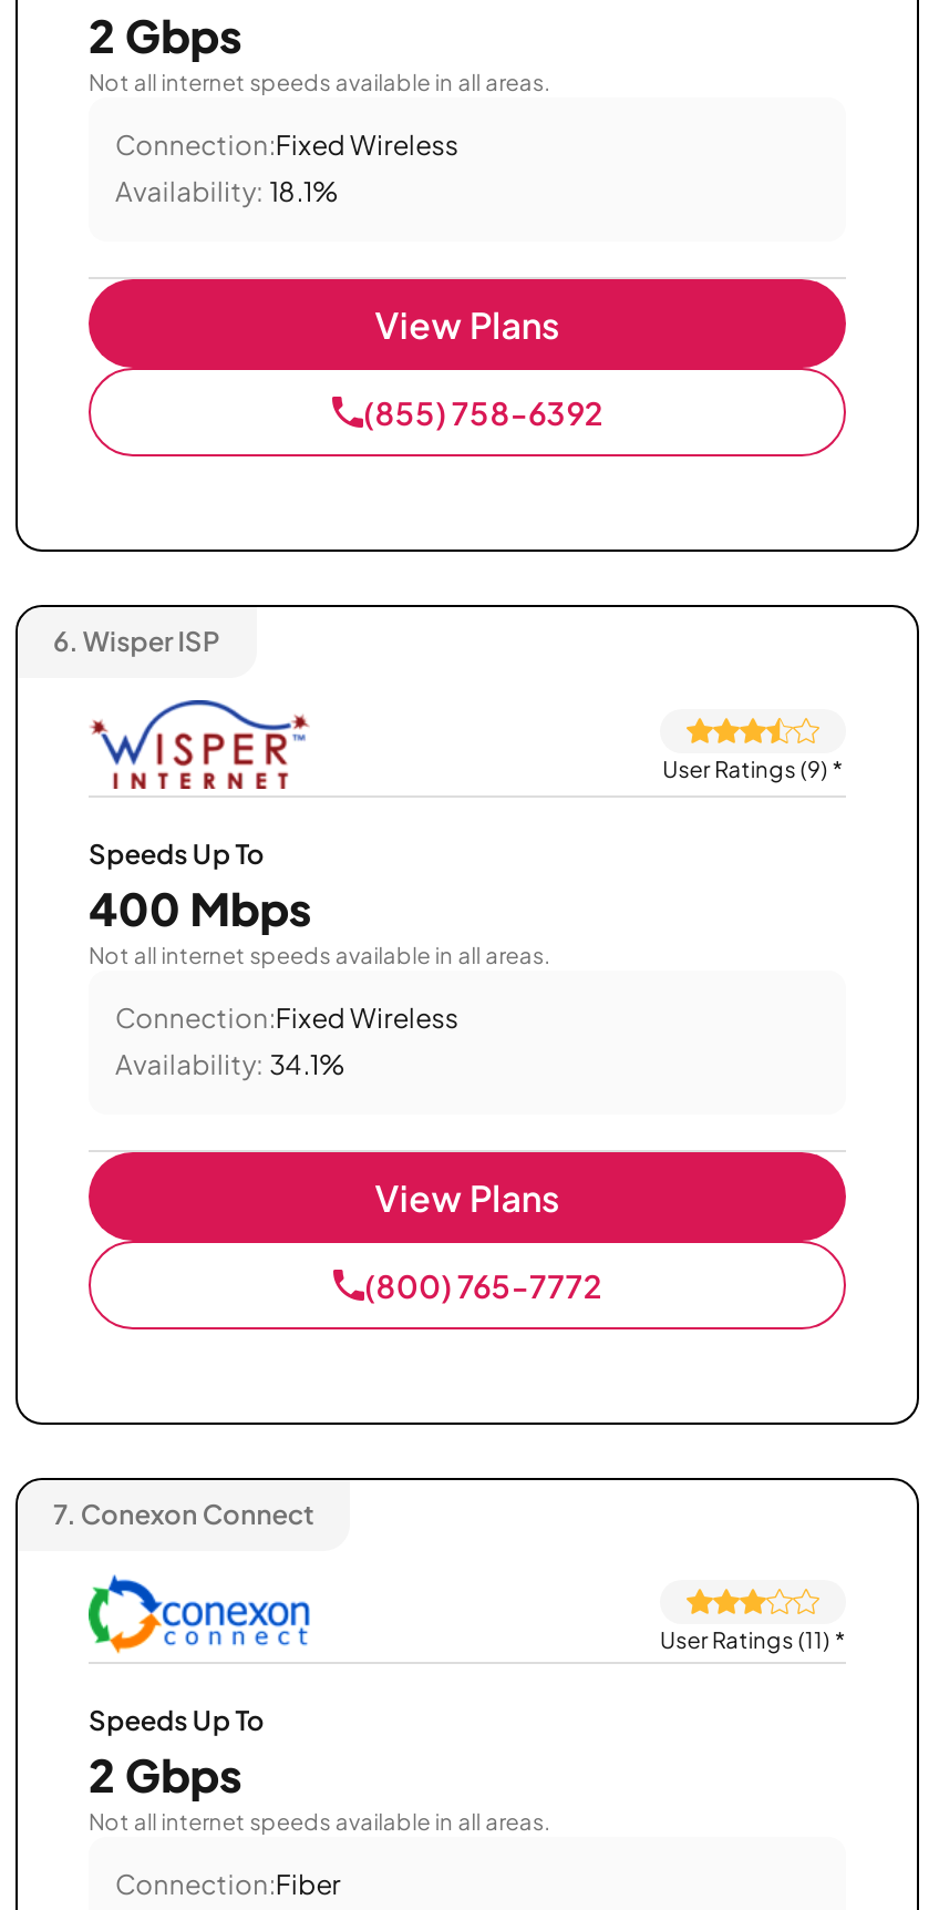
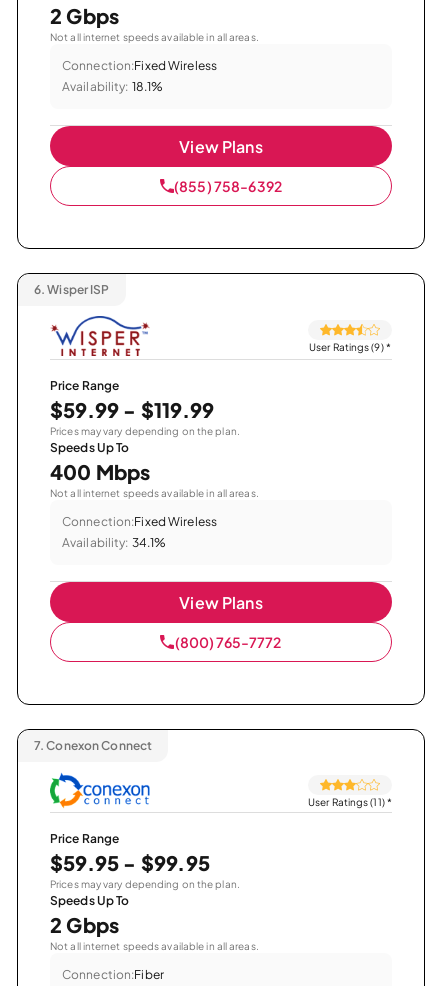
+ Price Range
+ $59.99 - $119.99
+ Prices may vary depending on the plan.

+ Price Range
+ $59.95 - $99.95
+ Prices may vary depending on the plan.
